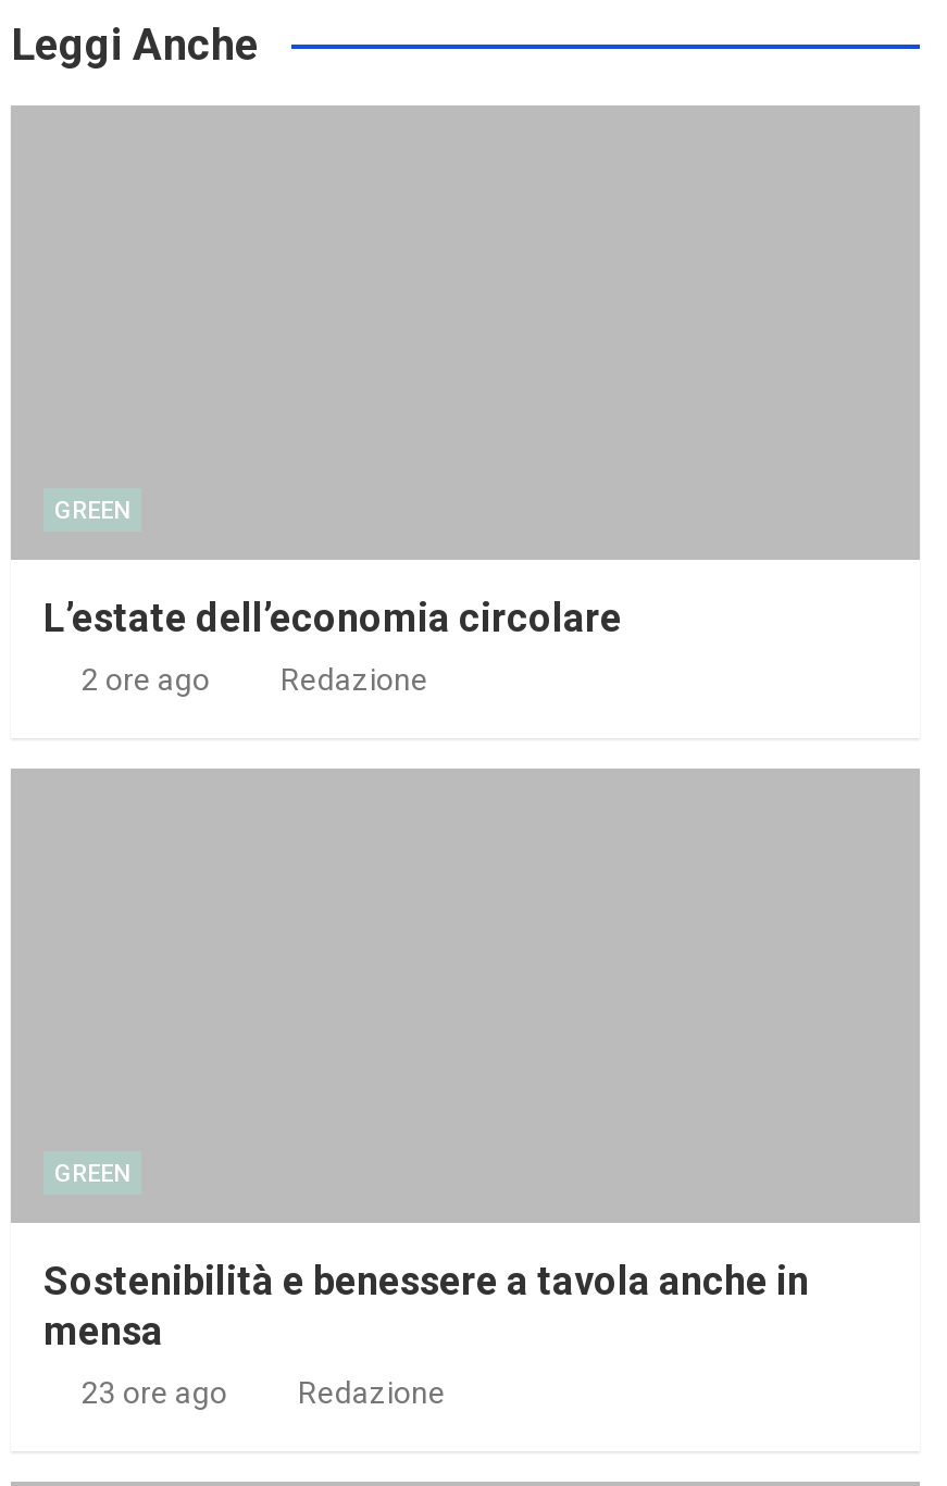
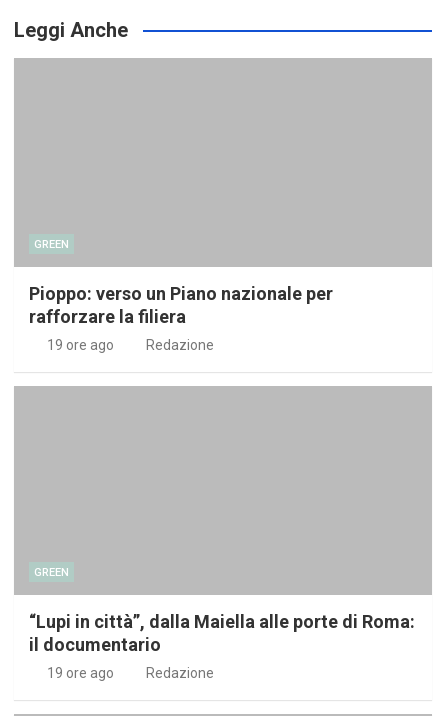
- L’estate dell’economia circolare
+ Pioppo: verso un Piano nazionale per
+ rafforzare la filiera

- 2 ore ago
+ 19 ore ago

- Sostenibilità e benessere a tavola anche in
- mensa
+ “Lupi in città”, dalla Maiella alle porte di Roma:
+ il documentario

- 23 ore ago
+ 19 ore ago
